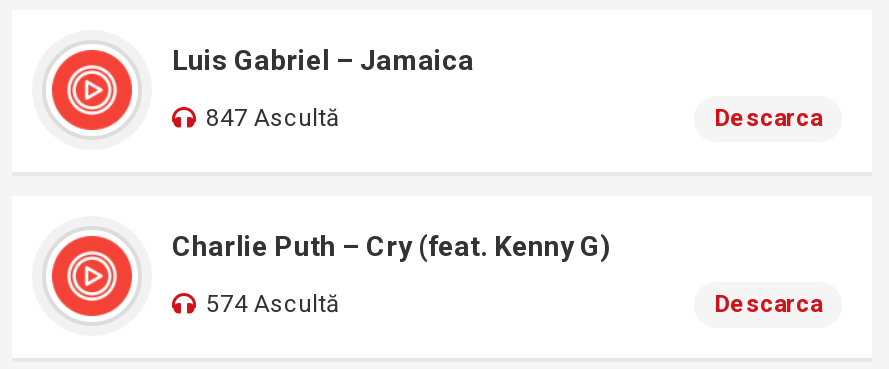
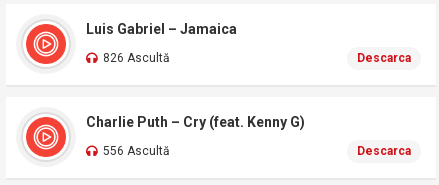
- 847 Ascultă
+ 826 Ascultă

- 574 Ascultă
+ 556 Ascultă
